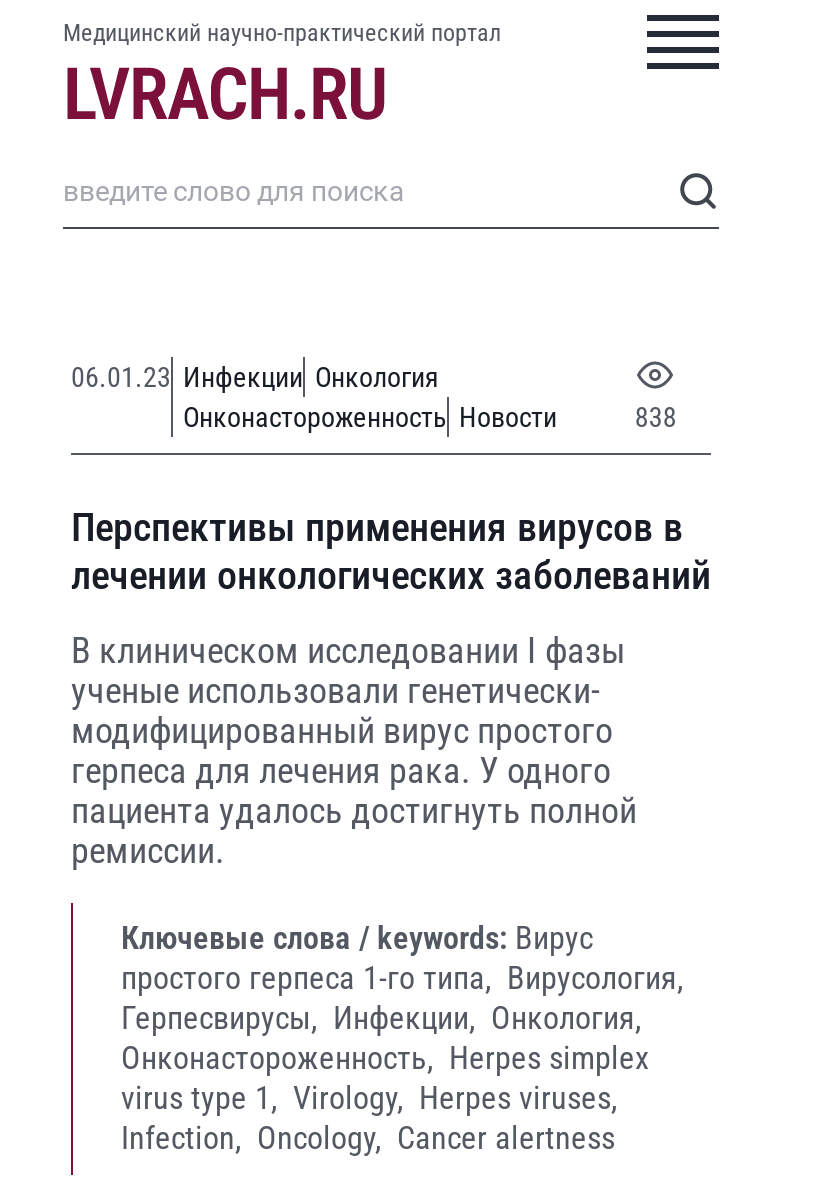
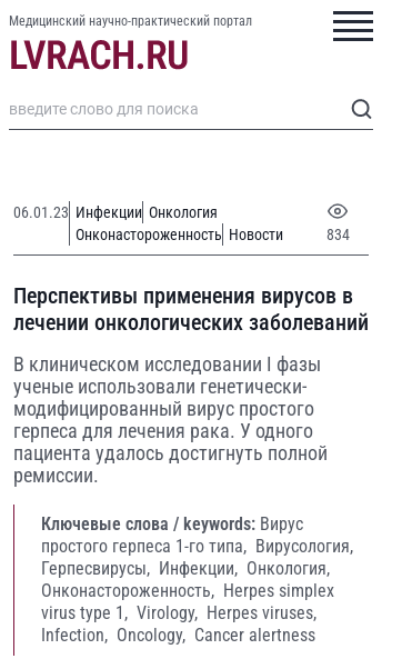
- 838
+ 834
